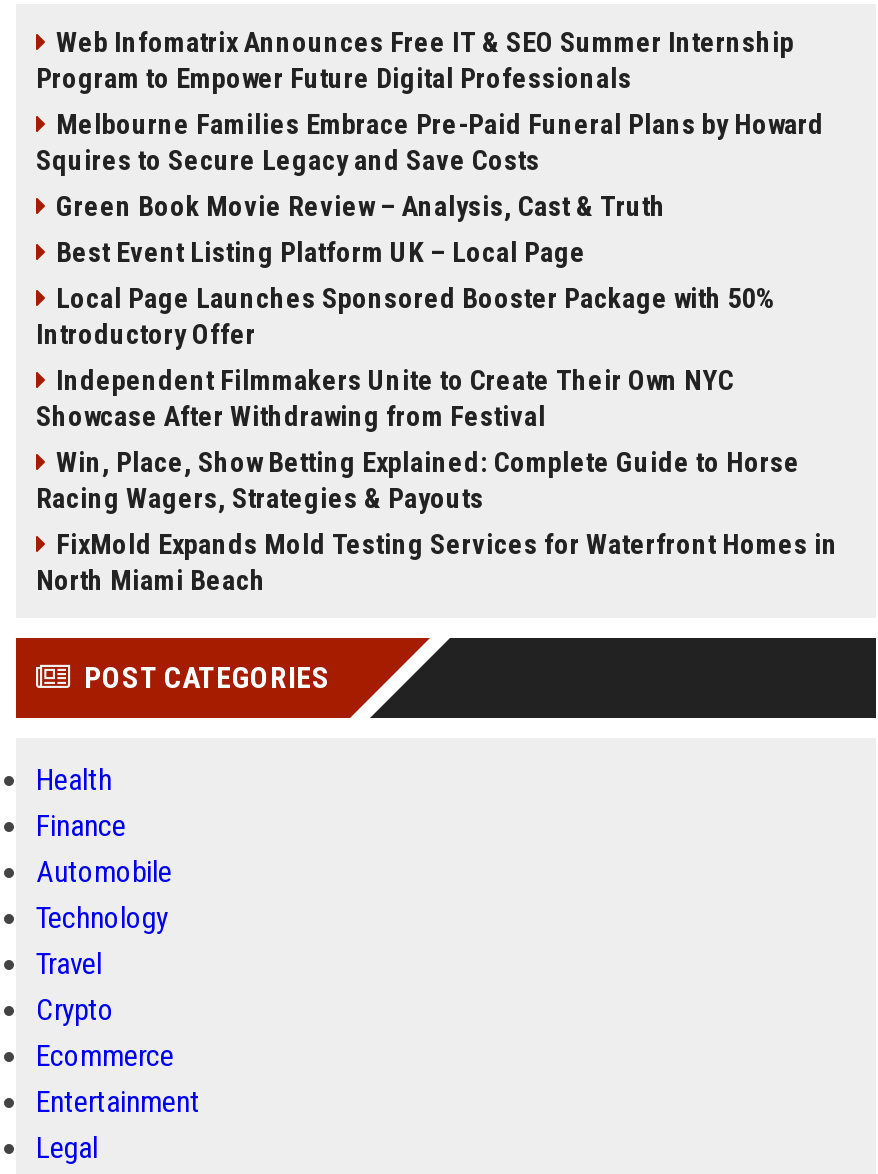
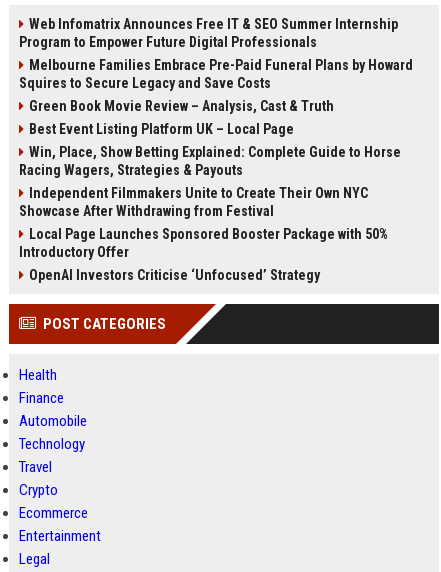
moved down: Independent Filmmakers Unite to Create Their Own NYC | Showcase After Withdrawing from Festival | Local Page Launches Sponsored Booster Package with 50% | Introductory Offer

moved up: Win, Place, Show Betting Explained: Complete Guide to Horse | Racing Wagers, Strategies & Payouts

- FixMold Expands Mold Testing Services for Waterfront Homes in
- North Miami Beach
+ OpenAI Investors Criticise ‘Unfocused’ Strategy
